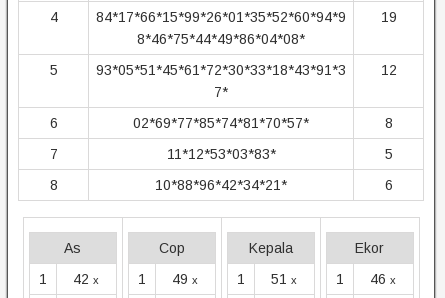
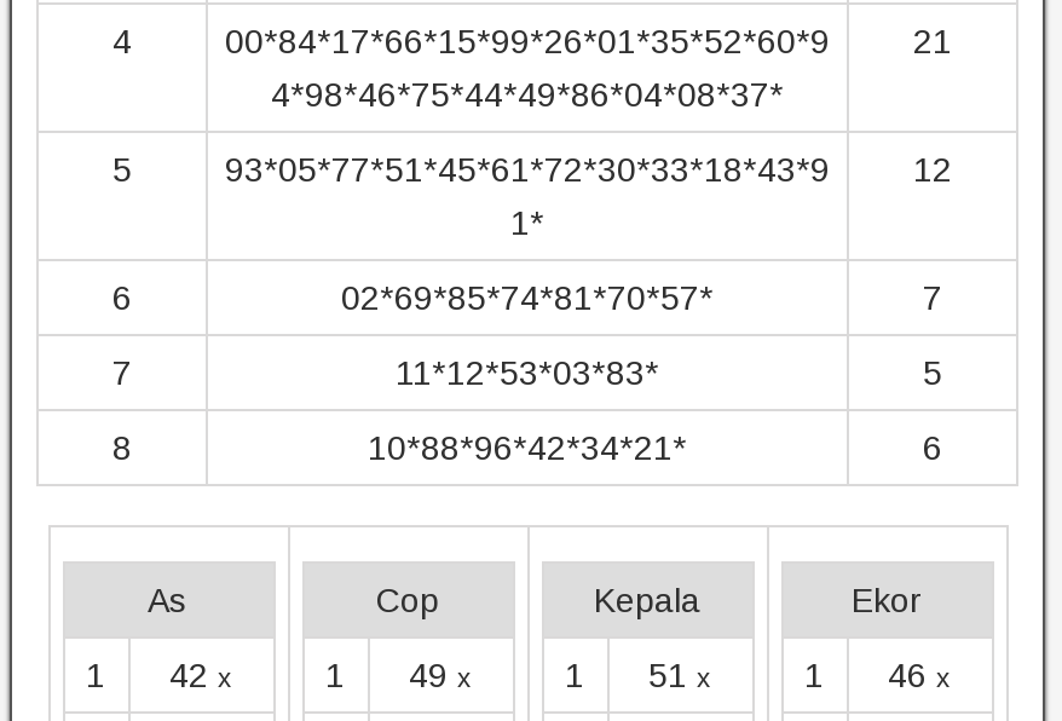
- 84*17*66*15*99*26*01*35*52*60*94*9
+ 00*84*17*66*15*99*26*01*35*52*60*9

- 19
+ 21

- 8*46*75*44*49*86*04*08*
+ 4*98*46*75*44*49*86*04*08*37*

- 93*05*51*45*61*72*30*33*18*43*91*3
+ 93*05*77*51*45*61*72*30*33*18*43*9

- 7*
+ 1*

- 02*69*77*85*74*81*70*57*
+ 02*69*85*74*81*70*57*

- 8
+ 7
